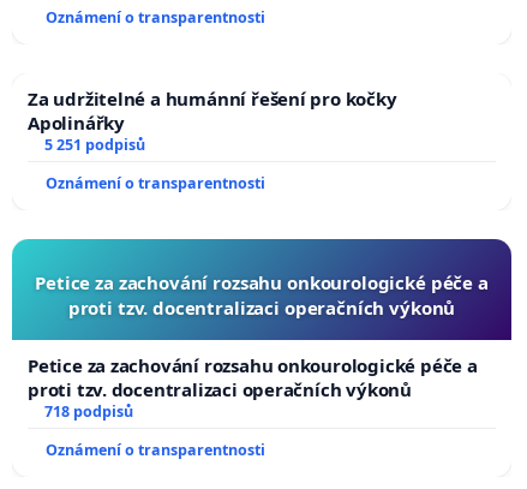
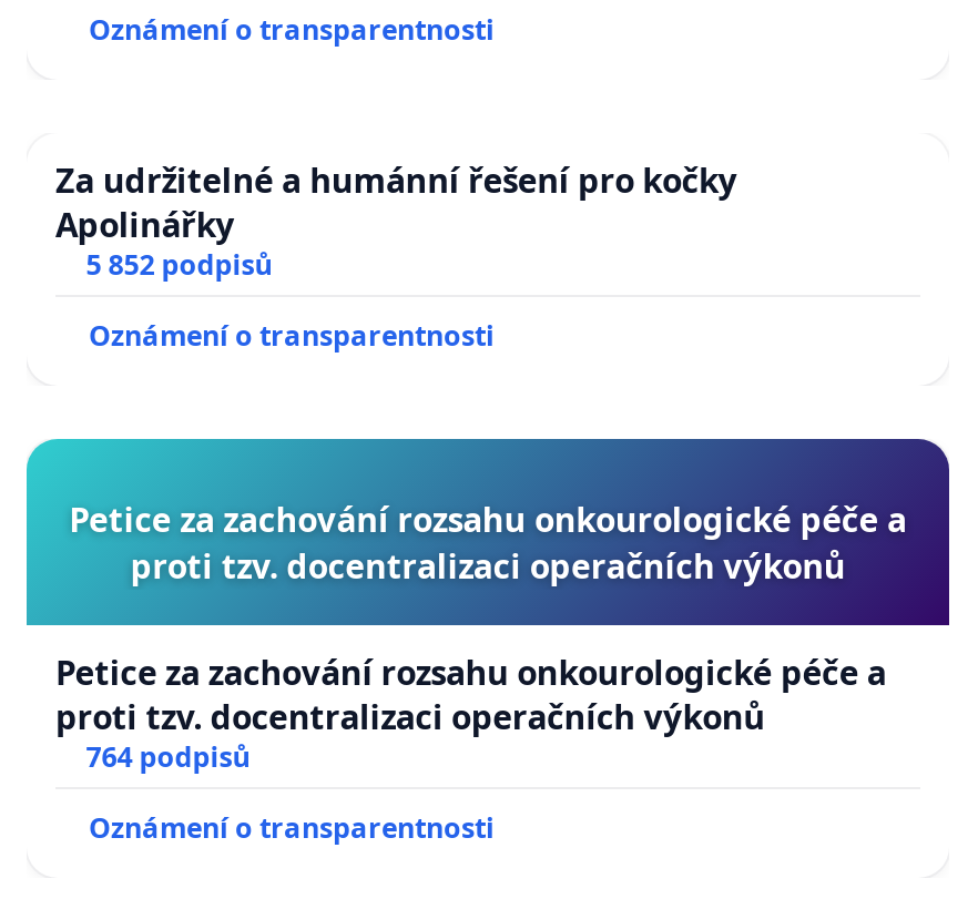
- 5 251 podpisů
+ 5 852 podpisů

- 718 podpisů
+ 764 podpisů
